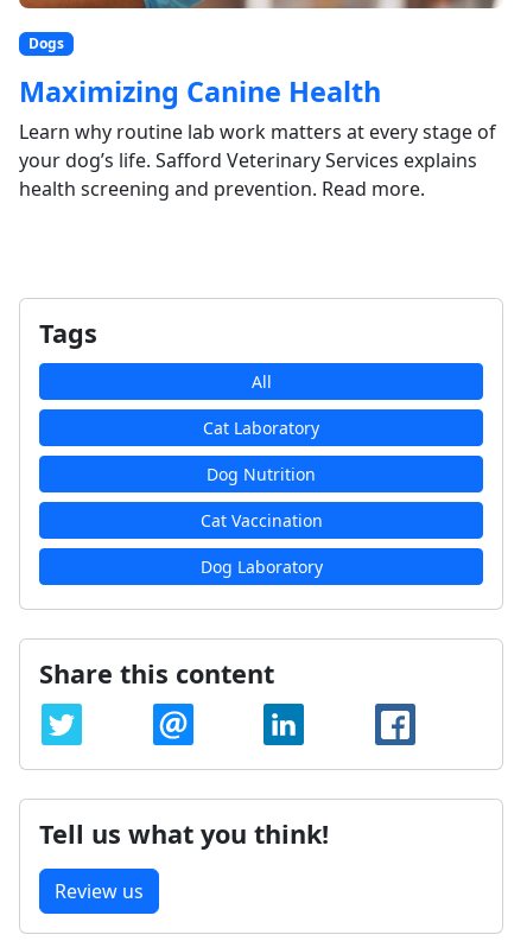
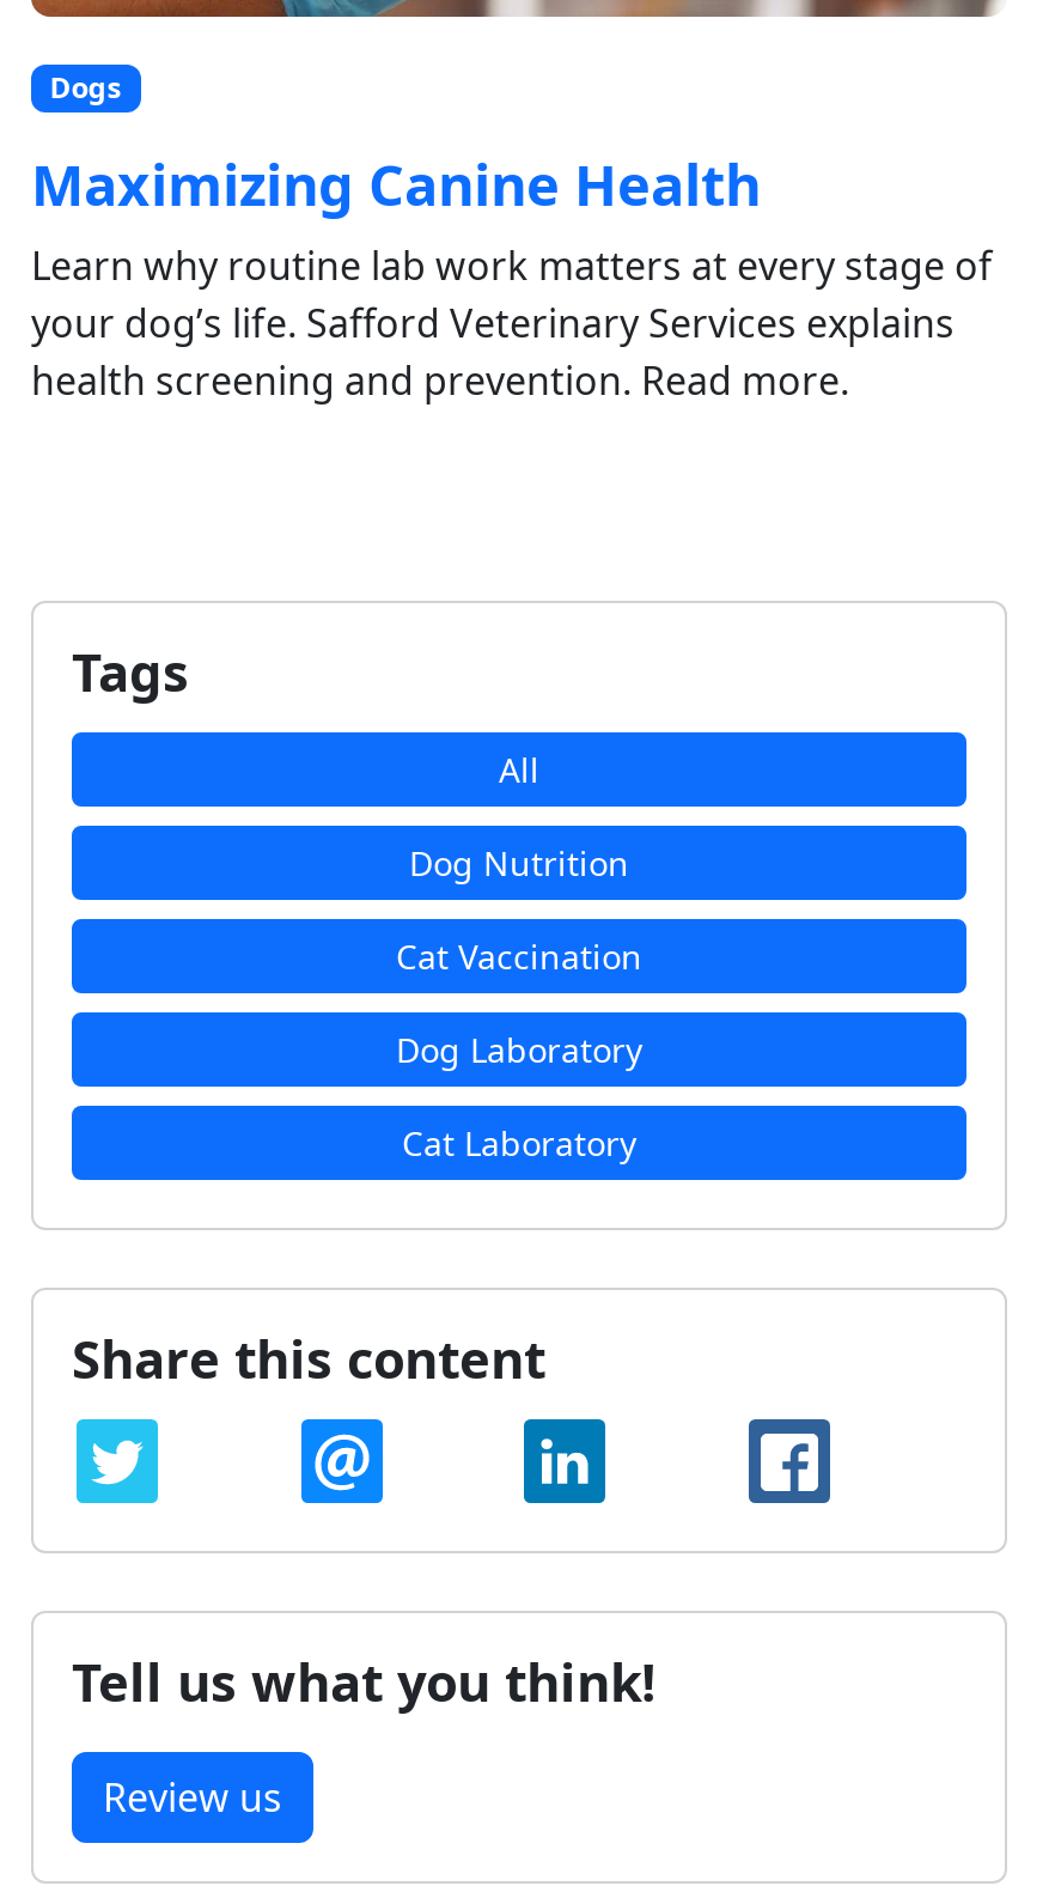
moved down: Cat Laboratory

moved up: Dog Nutrition | Cat Vaccination | Dog Laboratory
